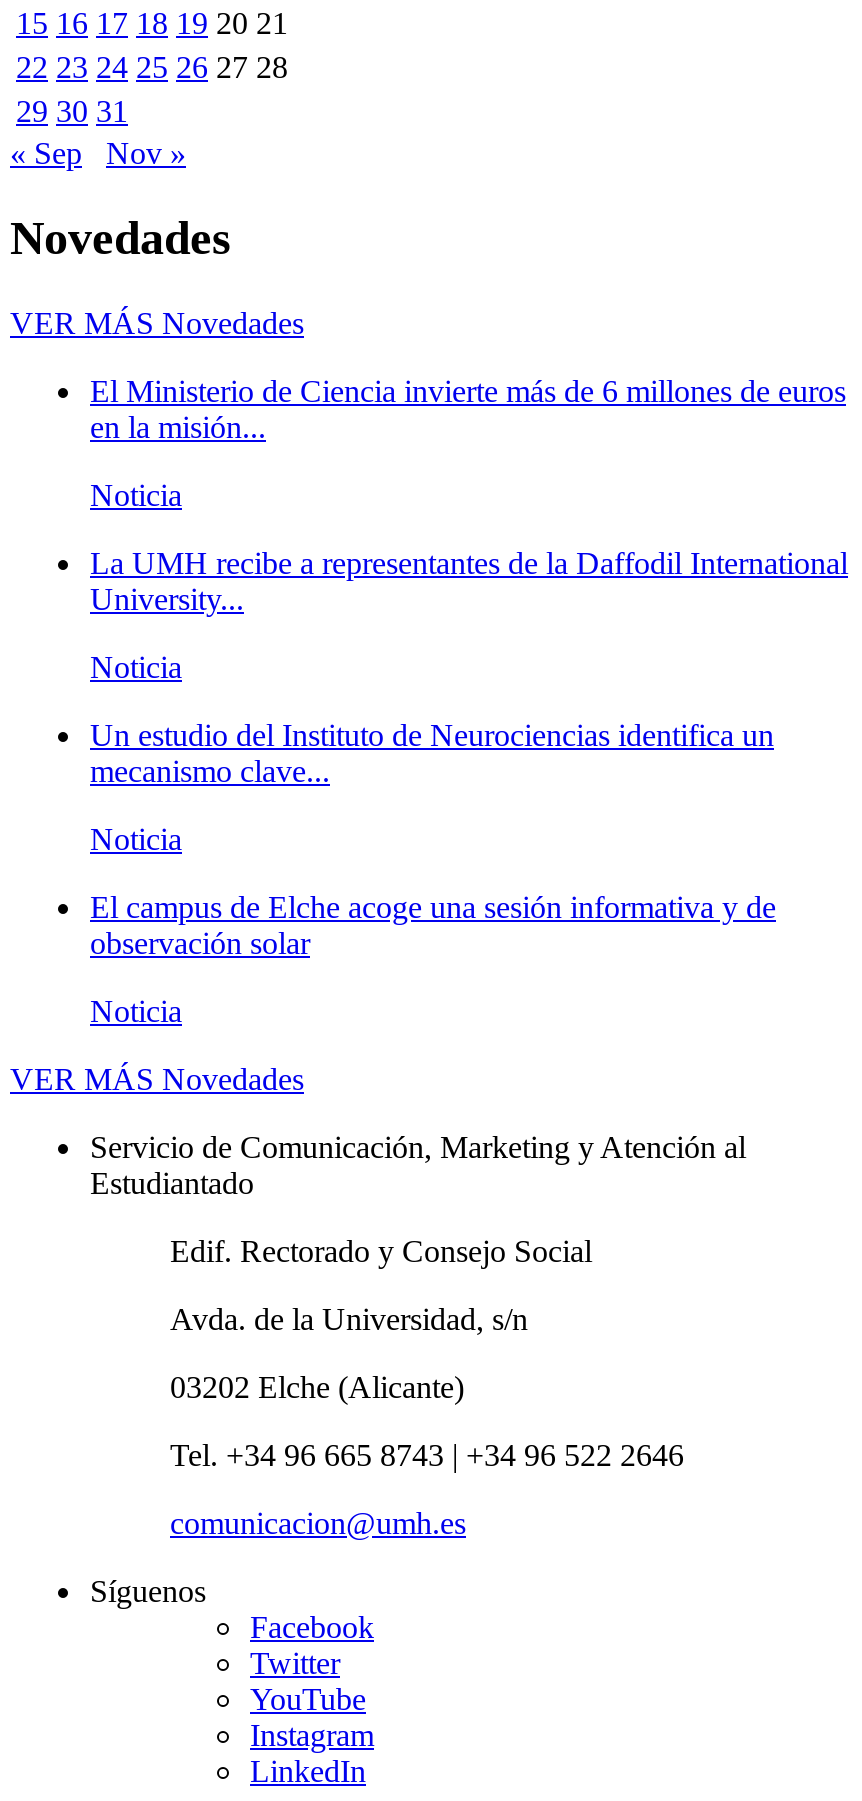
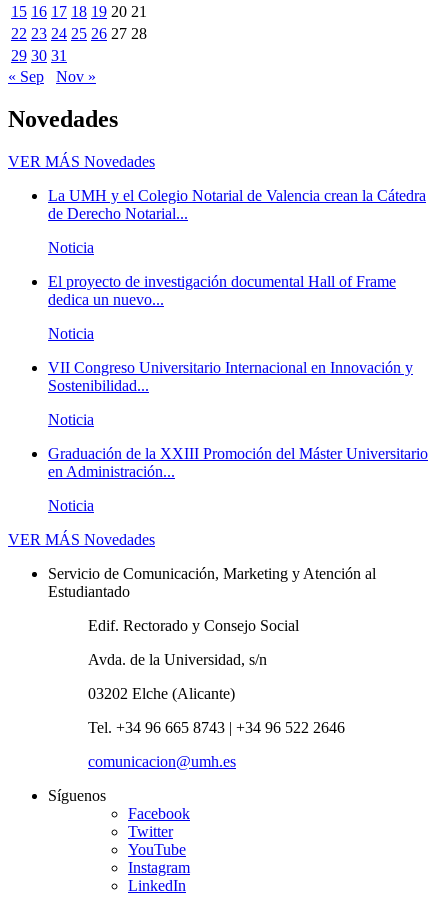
- El Ministerio de Ciencia invierte más de 6 millones de euros
- en la misión...
+ La UMH y el Colegio Notarial de Valencia crean la Cátedra
+ de Derecho Notarial...

- La UMH recibe a representantes de la Daffodil International
- University...
+ El proyecto de investigación documental Hall of Frame
+ dedica un nuevo...

- Un estudio del Instituto de Neurociencias identifica un
- mecanismo clave...
+ VII Congreso Universitario Internacional en Innovación y
+ Sostenibilidad...

- El campus de Elche acoge una sesión informativa y de
- observación solar
+ Graduación de la XXIII Promoción del Máster Universitario
+ en Administración...
